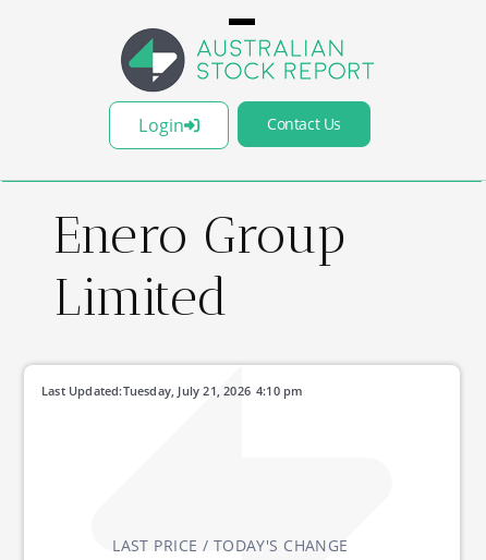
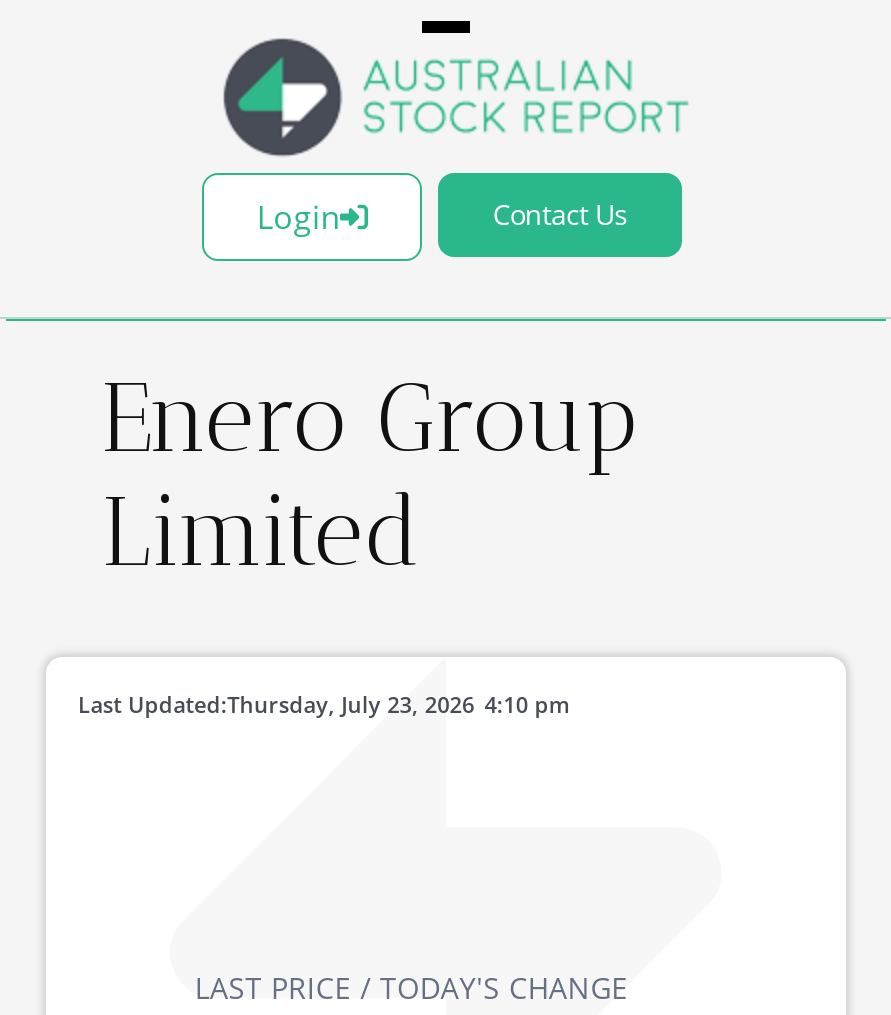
- Tuesday, July 21, 2026
+ Thursday, July 23, 2026
